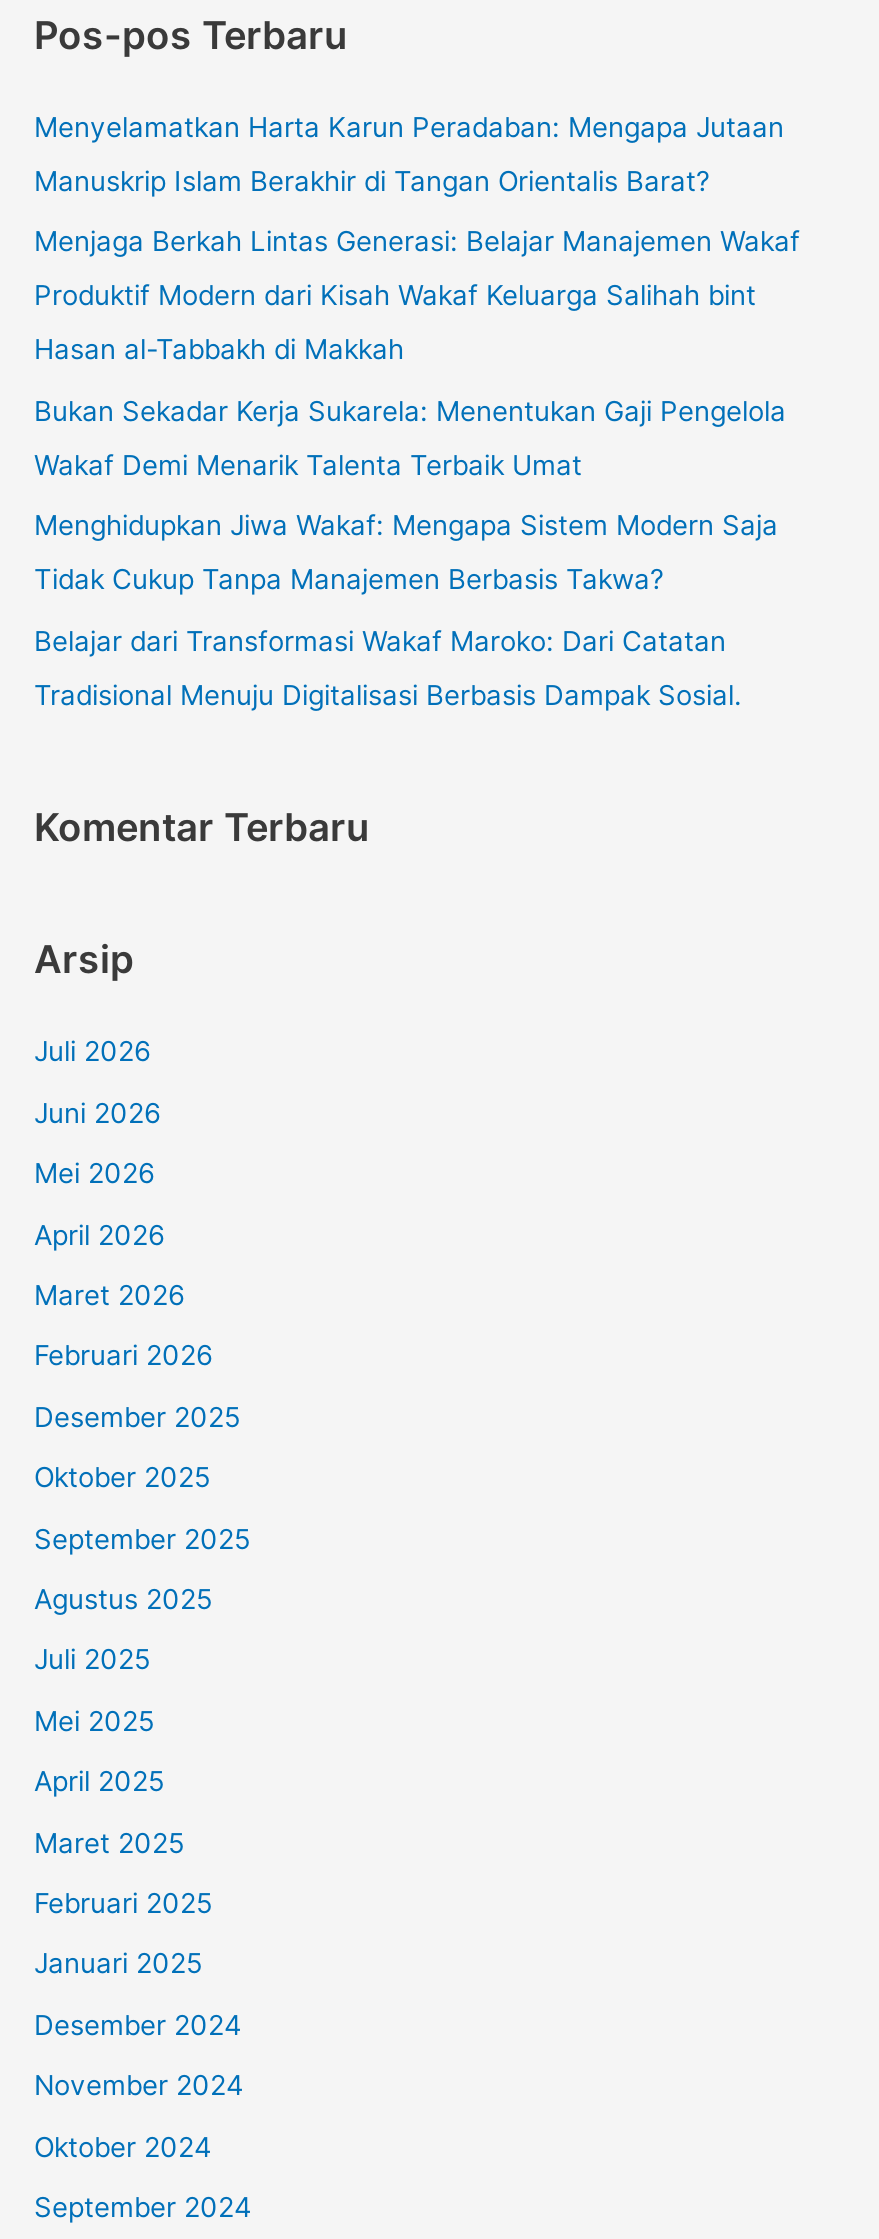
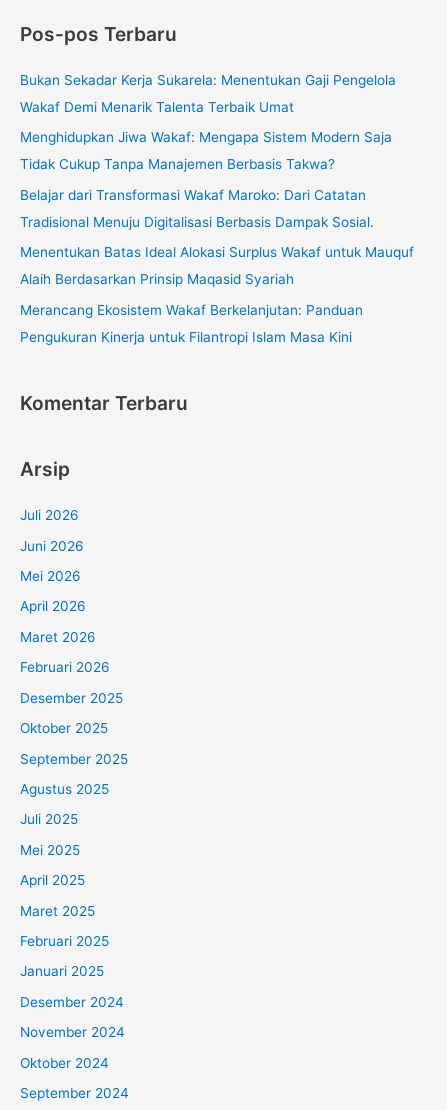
- Menyelamatkan Harta Karun Peradaban: Mengapa Jutaan
- Manuskrip Islam Berakhir di Tangan Orientalis Barat?
- Menjaga Berkah Lintas Generasi: Belajar Manajemen Wakaf
- Produktif Modern dari Kisah Wakaf Keluarga Salihah bint
- Hasan al-Tabbakh di Makkah

moved up: Bukan Sekadar Kerja Sukarela: Menentukan Gaji Pengelola | Wakaf Demi Menarik Talenta Terbaik Umat | Menghidupkan Jiwa Wakaf: Mengapa Sistem Modern Saja | Tidak Cukup Tanpa Manajemen Berbasis Takwa? | Belajar dari Transformasi Wakaf Maroko: Dari Catatan | Tradisional Menuju Digitalisasi Berbasis Dampak Sosial.

+ Menentukan Batas Ideal Alokasi Surplus Wakaf untuk Mauquf
+ Alaih Berdasarkan Prinsip Maqasid Syariah
+ Merancang Ekosistem Wakaf Berkelanjutan: Panduan
+ Pengukuran Kinerja untuk Filantropi Islam Masa Kini
